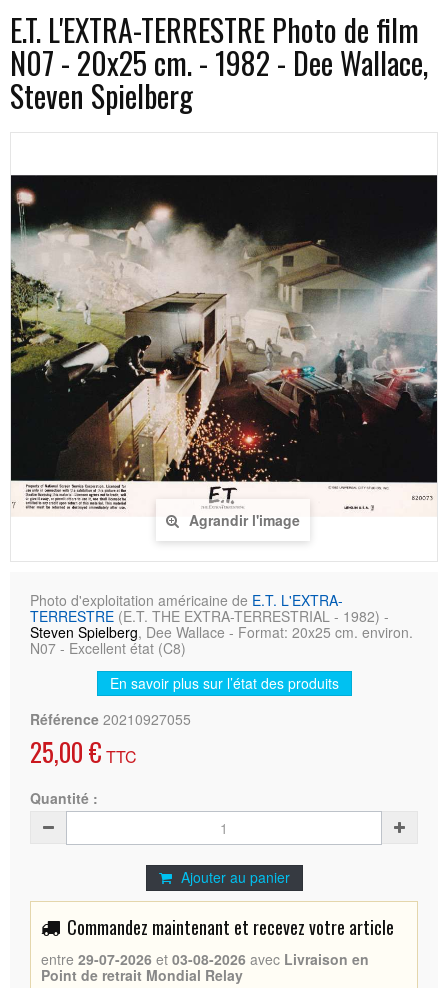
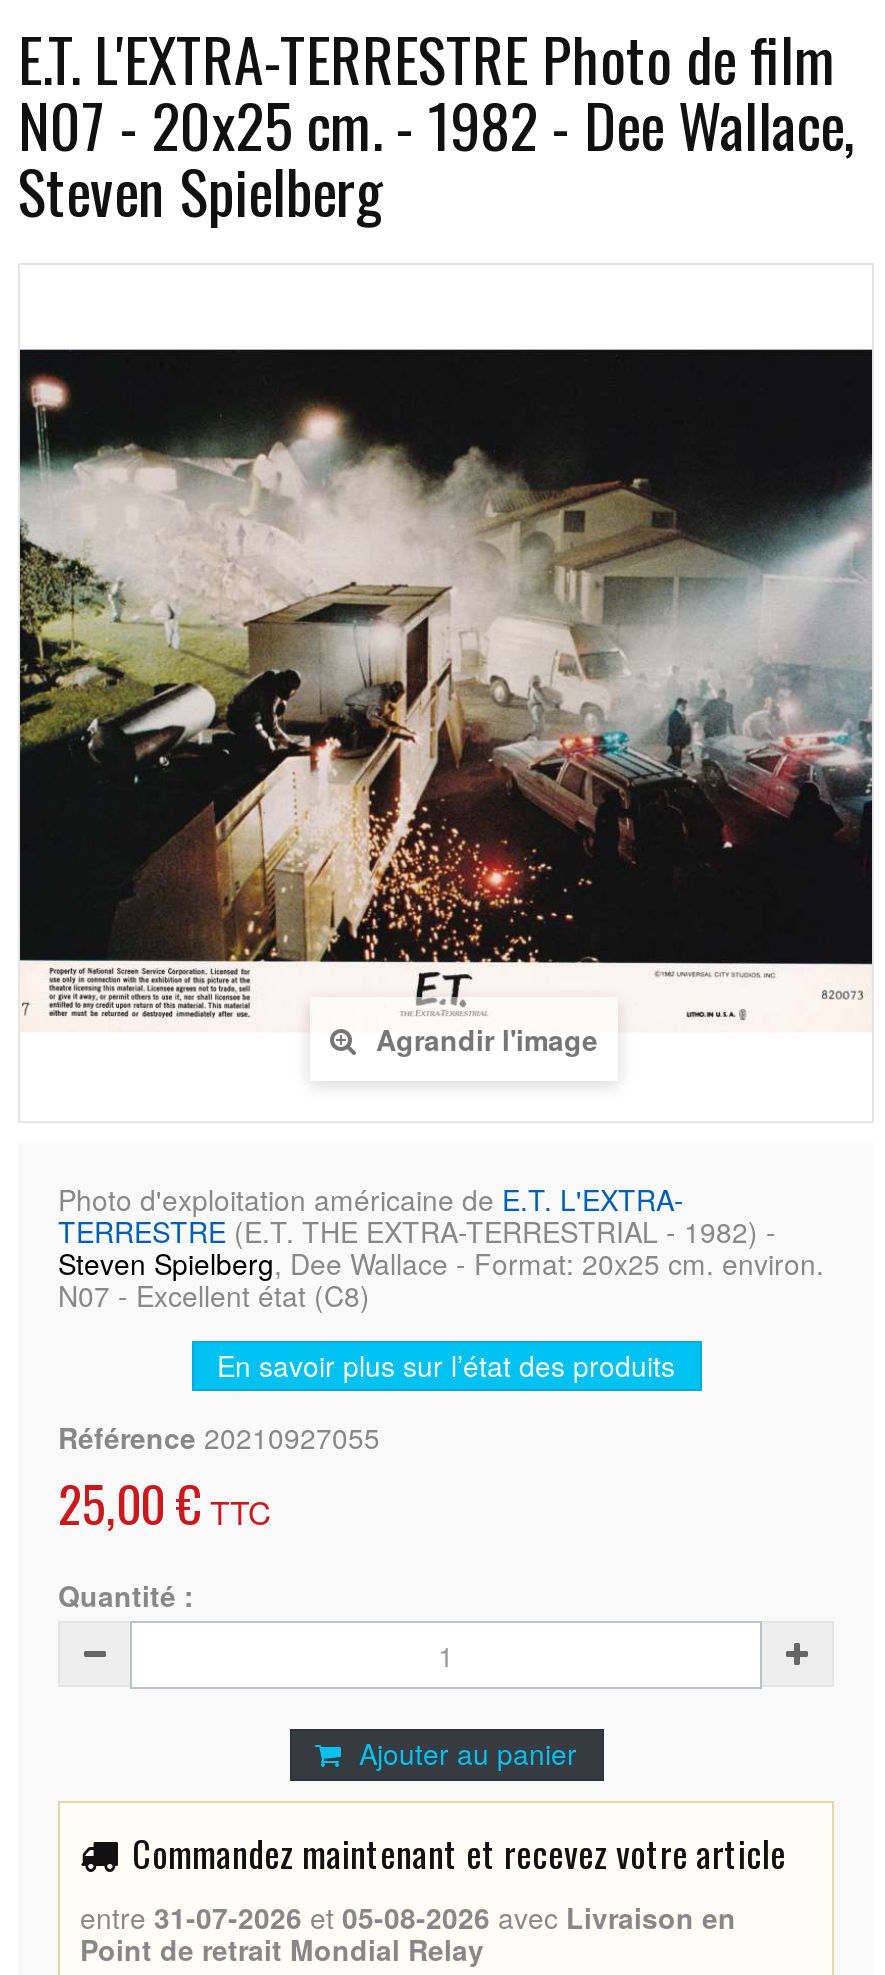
- entre 29-07-2026 et 03-08-2026 avec Livraison en
+ entre 31-07-2026 et 05-08-2026 avec Livraison en
